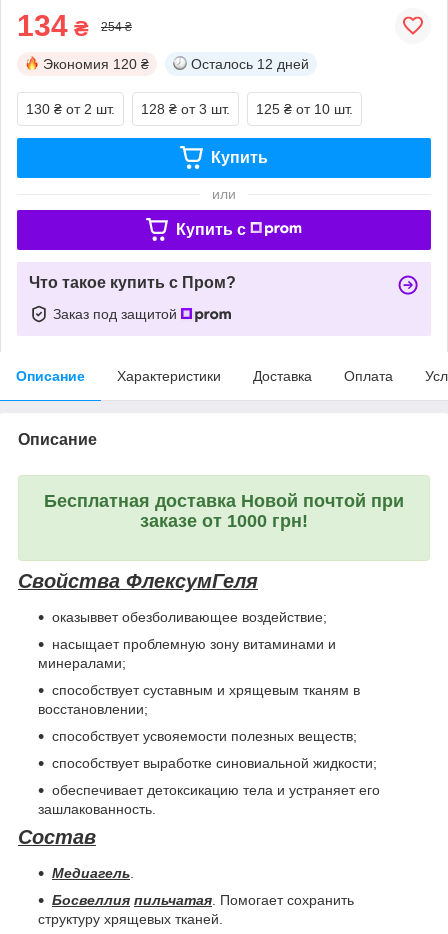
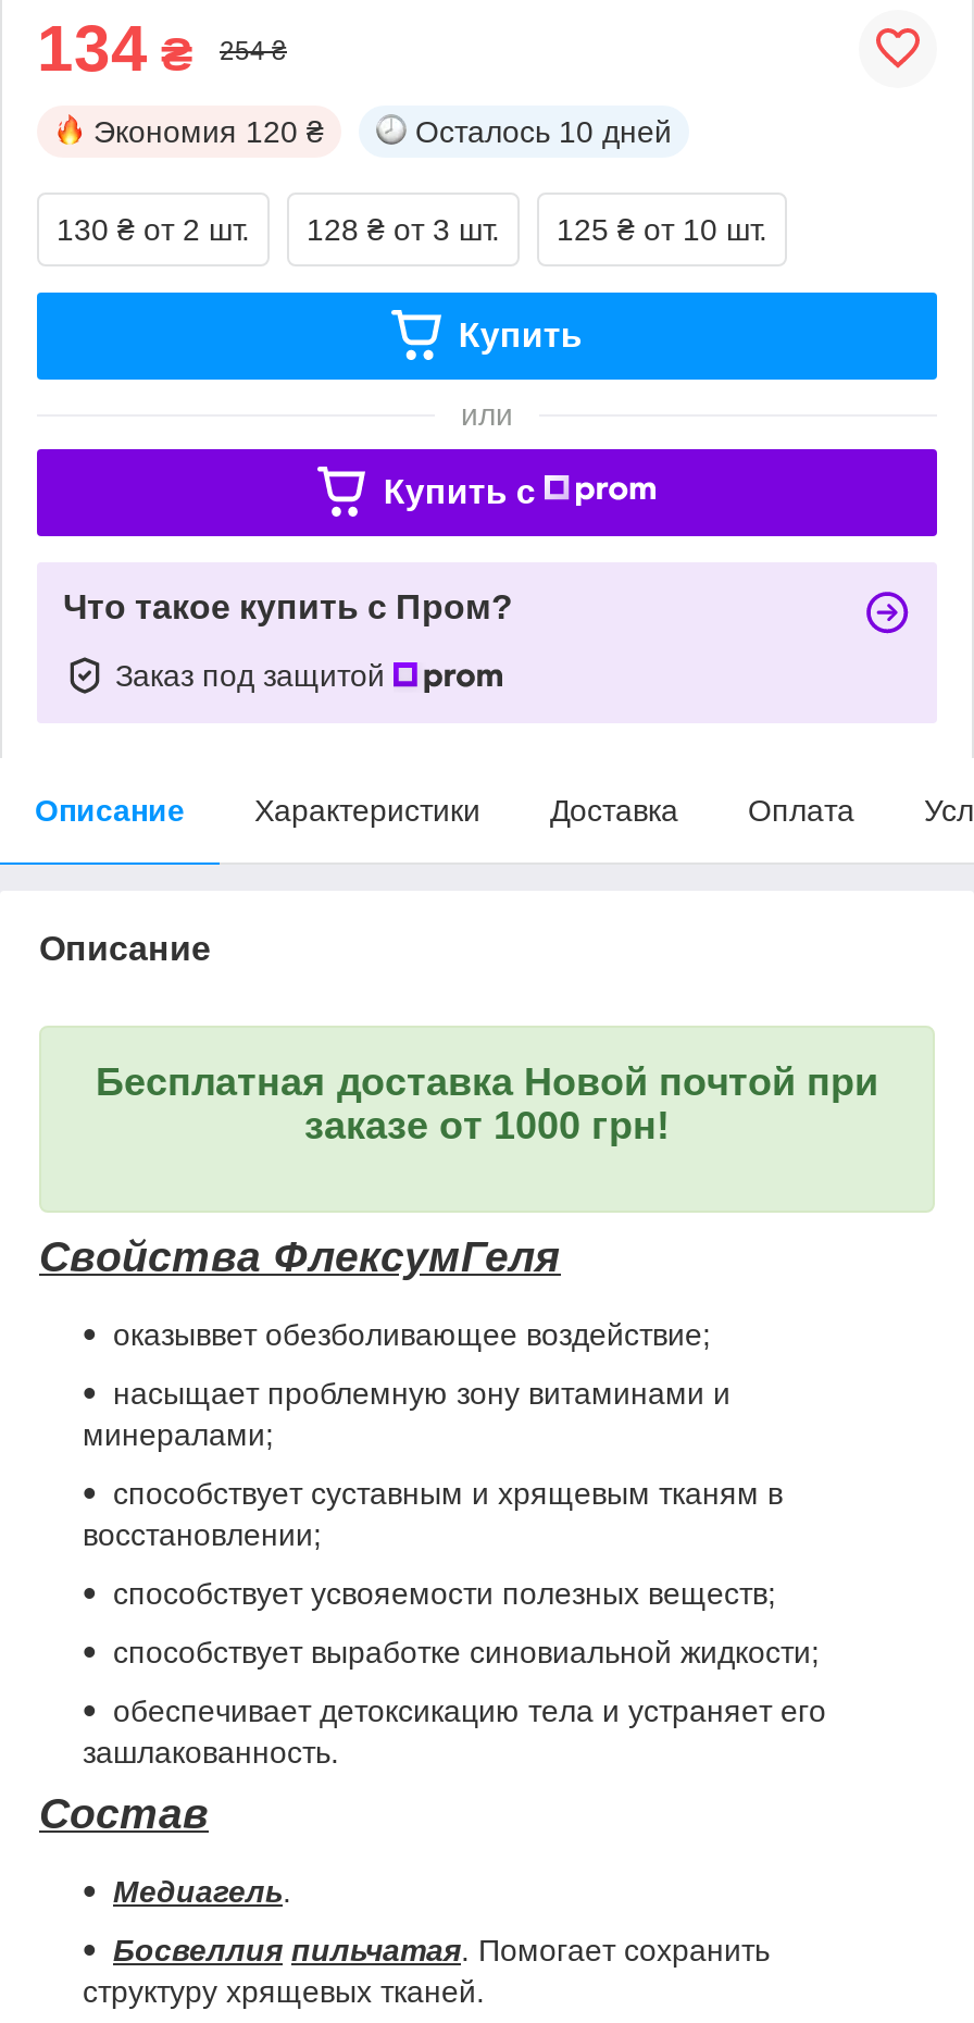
- Осталось 12 дней
+ Осталось 10 дней
